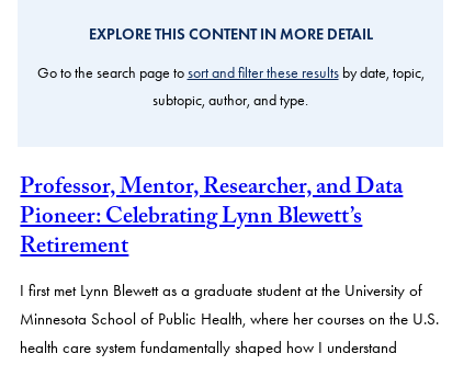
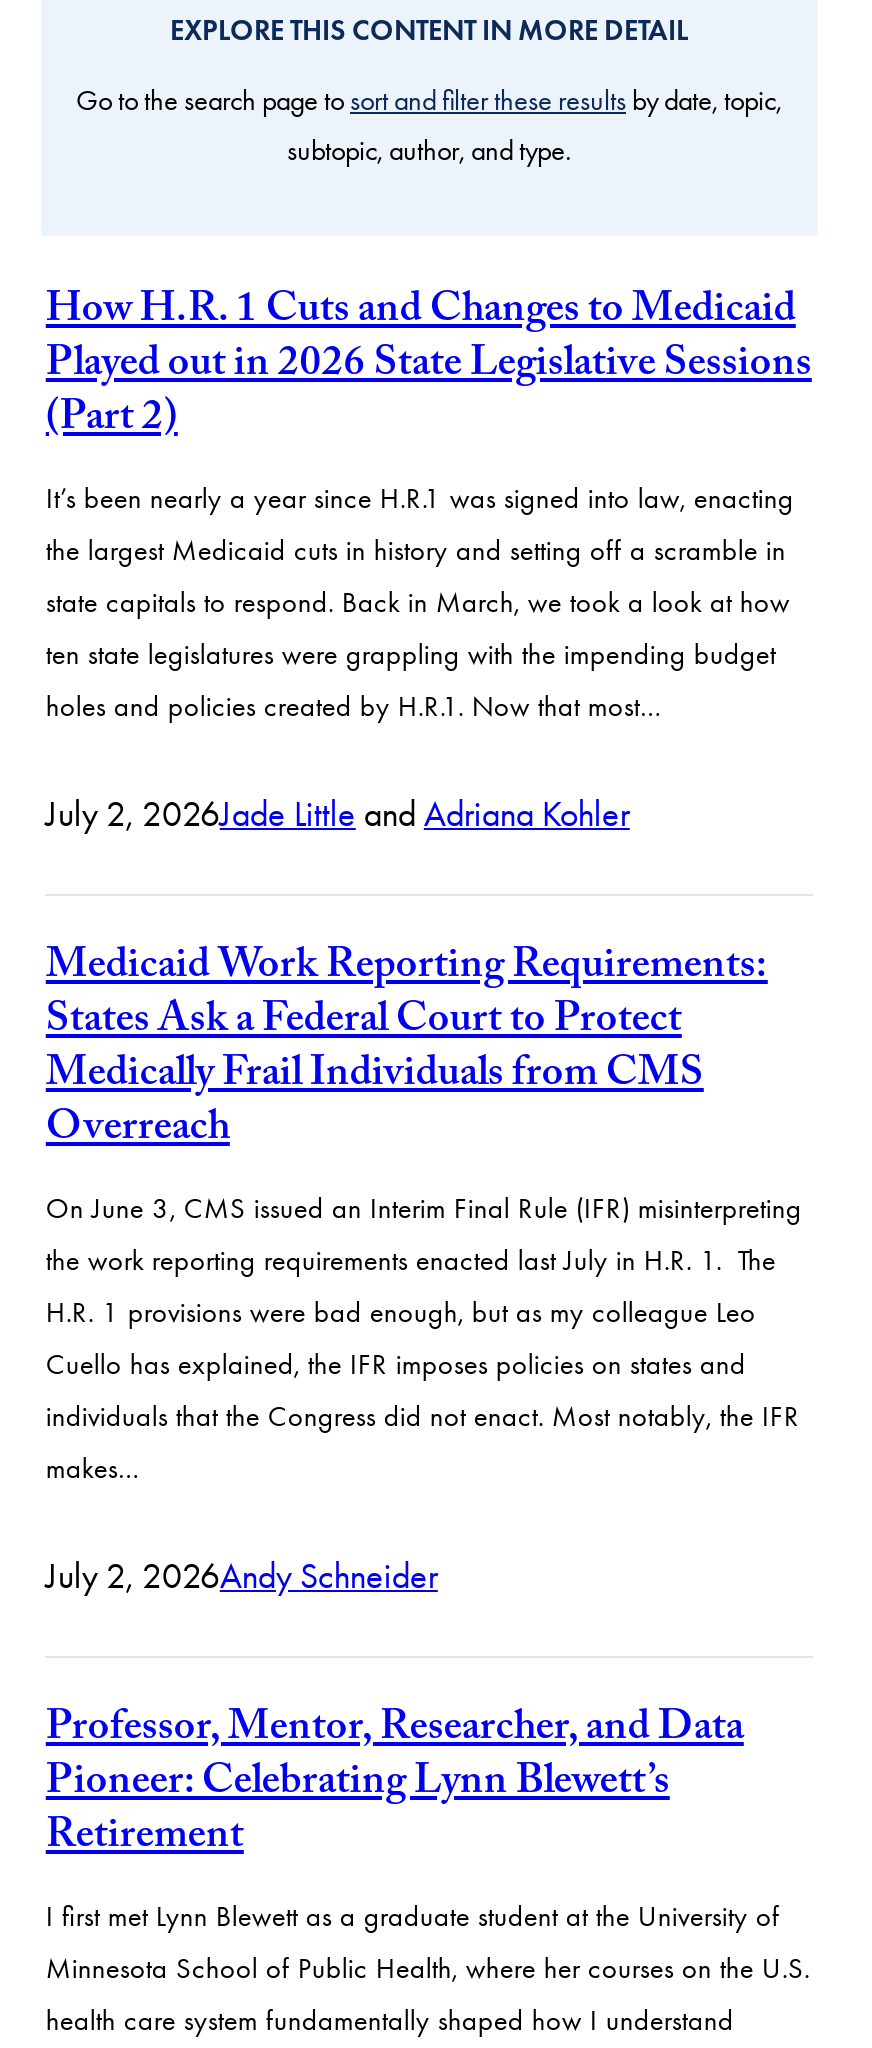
+ How H.R. 1 Cuts and Changes to Medicaid
+ Played out in 2026 State Legislative Sessions
+ (Part 2)
+ It’s been nearly a year since H.R.1 was signed into law, enacting
+ the largest Medicaid cuts in history and setting off a scramble in
+ state capitals to respond. Back in March, we took a look at how
+ ten state legislatures were grappling with the impending budget
+ holes and policies created by H.R.1. Now that most…
+ July 2, 2026Jade Little and Adriana Kohler
+ Medicaid Work Reporting Requirements:
+ States Ask a Federal Court to Protect
+ Medically Frail Individuals from CMS
+ Overreach
+ On June 3, CMS issued an Interim Final Rule (IFR) misinterpreting
+ the work reporting requirements enacted last July in H.R. 1. The
+ H.R. 1 provisions were bad enough, but as my colleague Leo
+ Cuello has explained, the IFR imposes policies on states and
+ individuals that the Congress did not enact. Most notably, the IFR
+ makes…
+ July 2, 2026Andy Schneider
